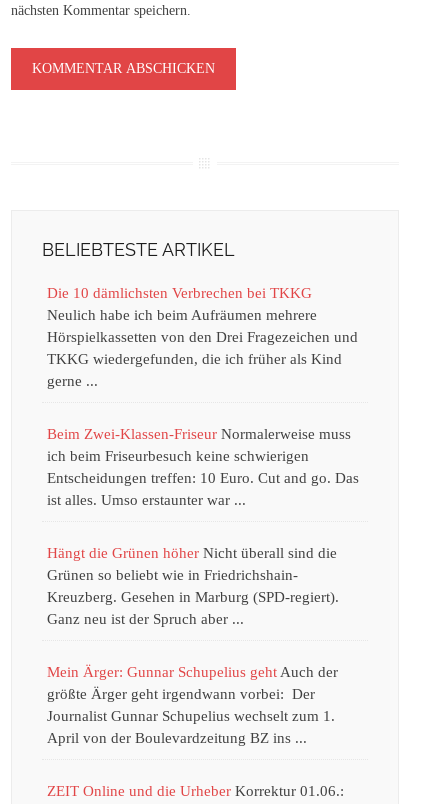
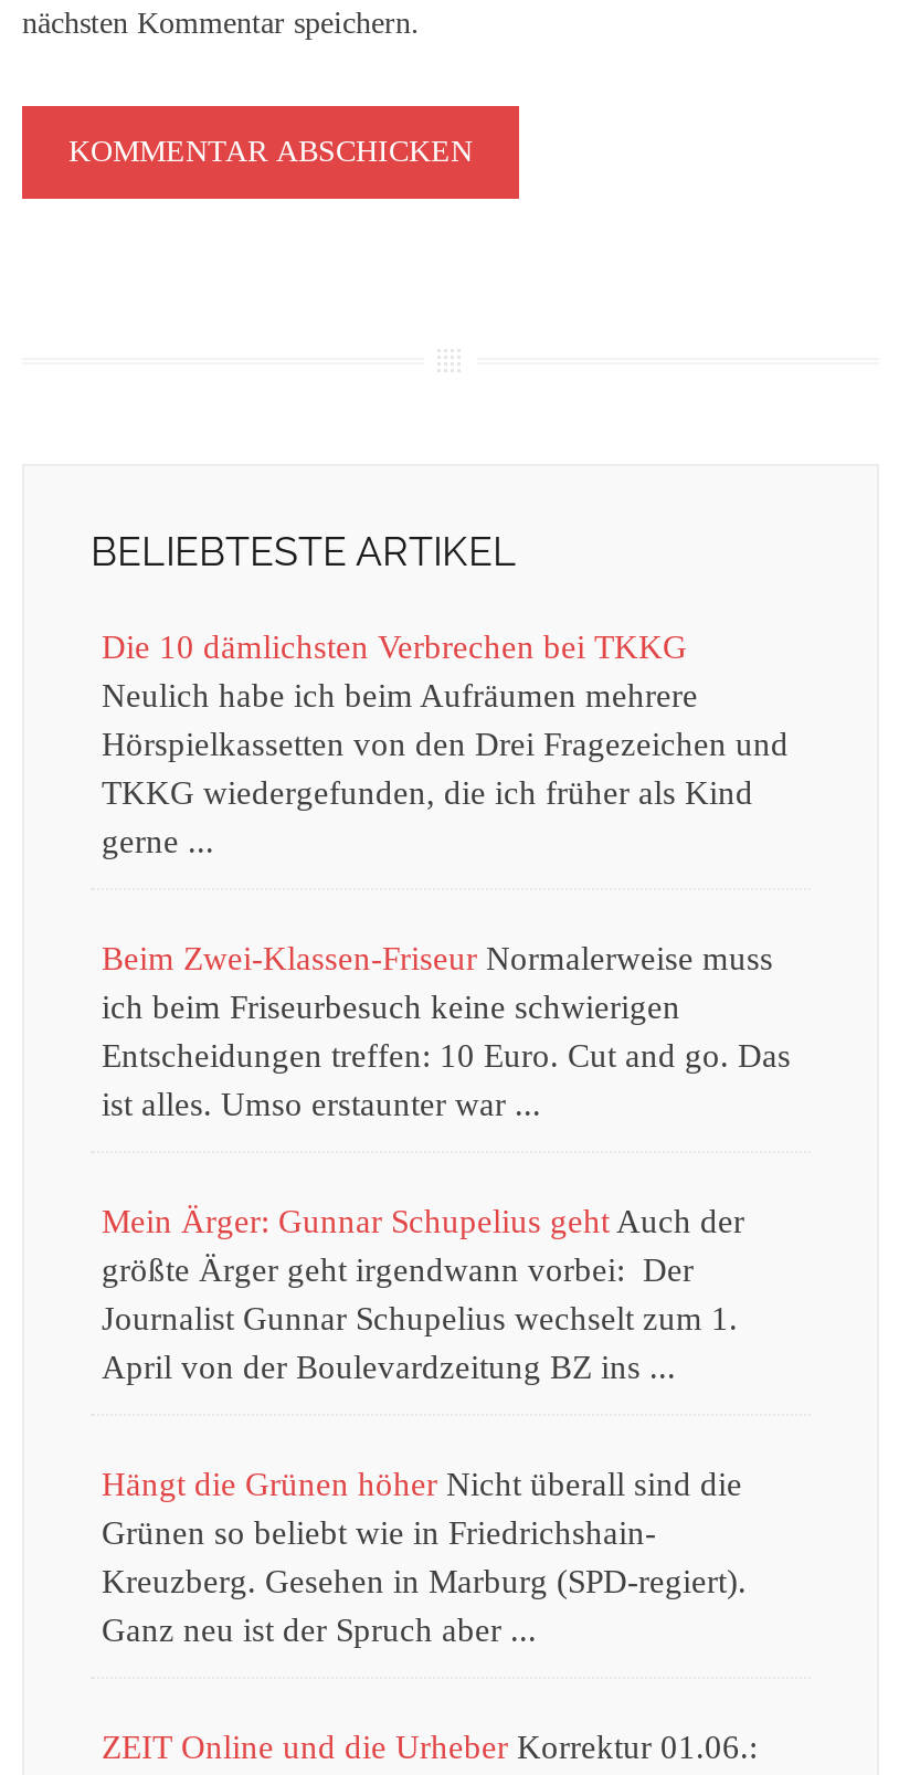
moved down: Hängt die Grünen höher Nicht überall sind die | Grünen so beliebt wie in Friedrichshain- | Kreuzberg. Gesehen in Marburg (SPD-regiert). | Ganz neu ist der Spruch aber ...

moved up: Mein Ärger: Gunnar Schupelius geht Auch der | größte Ärger geht irgendwann vorbei: Der | Journalist Gunnar Schupelius wechselt zum 1. | April von der Boulevardzeitung BZ ins ...
